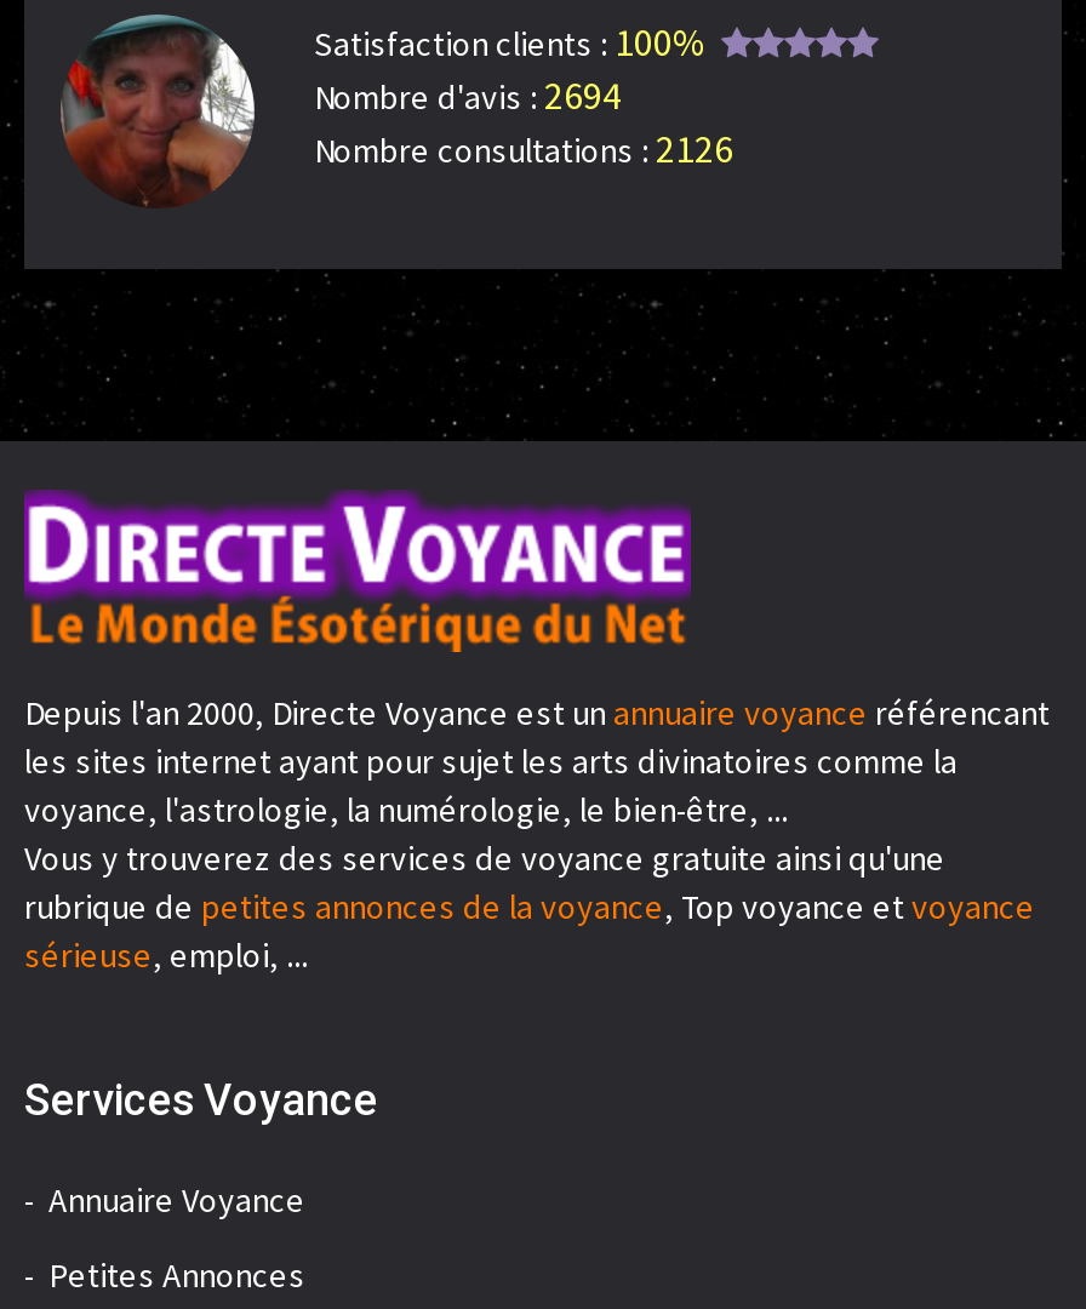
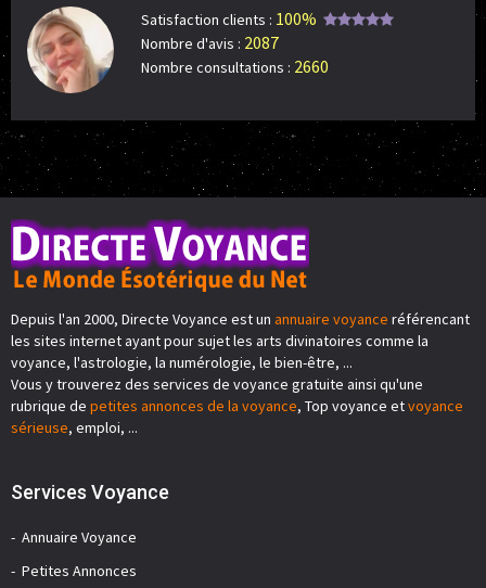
- [image]
- Nombre d'avis : 2694
+ [image]
+ Nombre d'avis : 2087

- Nombre consultations : 2126
+ Nombre consultations : 2660
